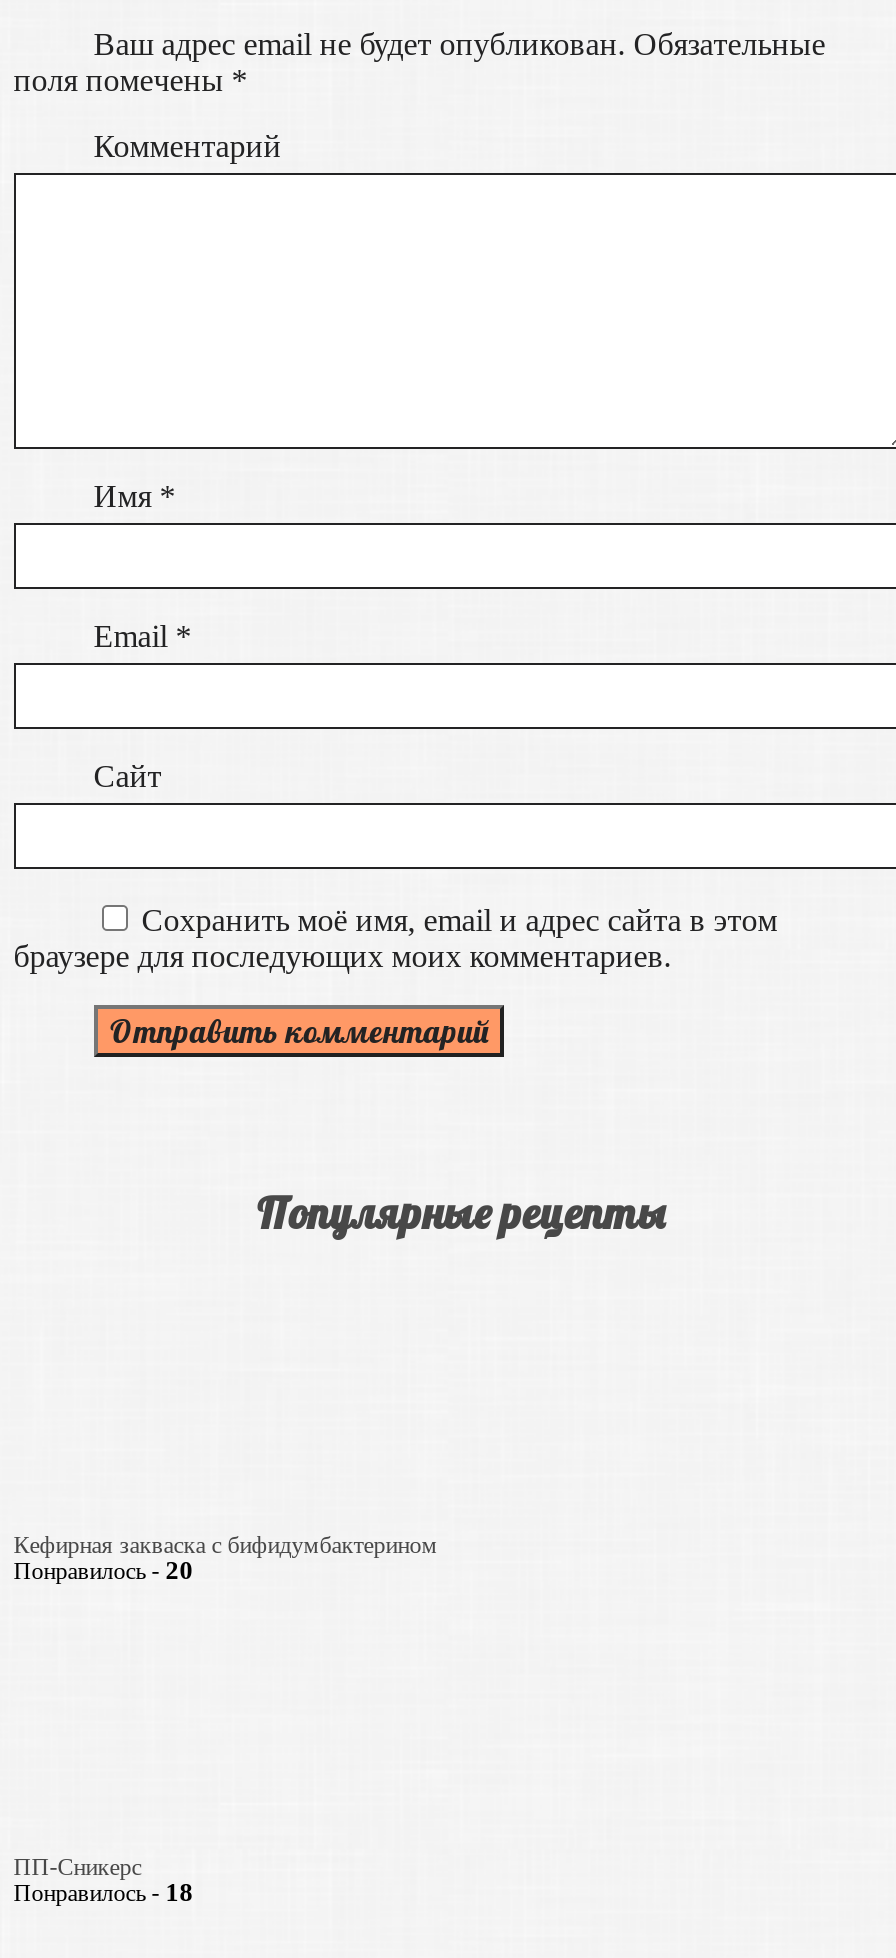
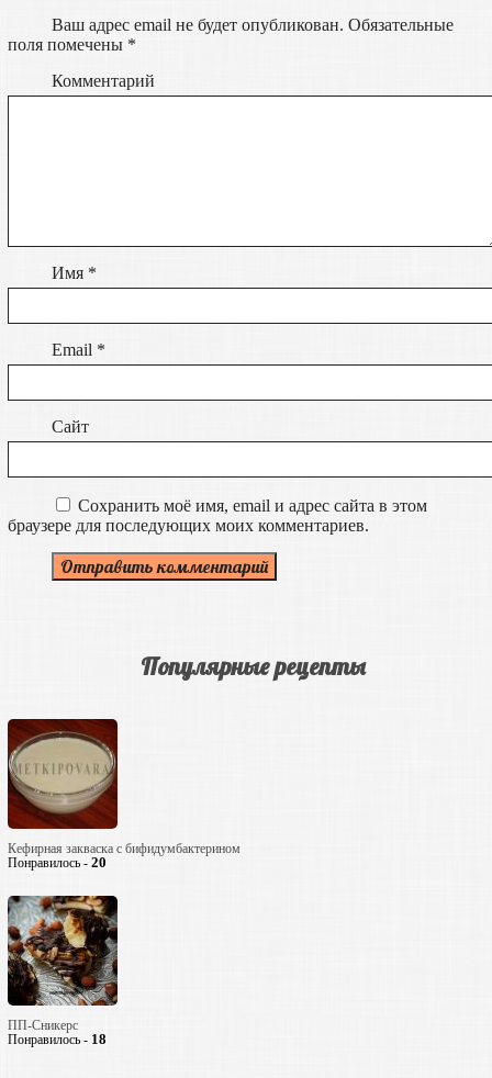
+ [image]

+ [image]
